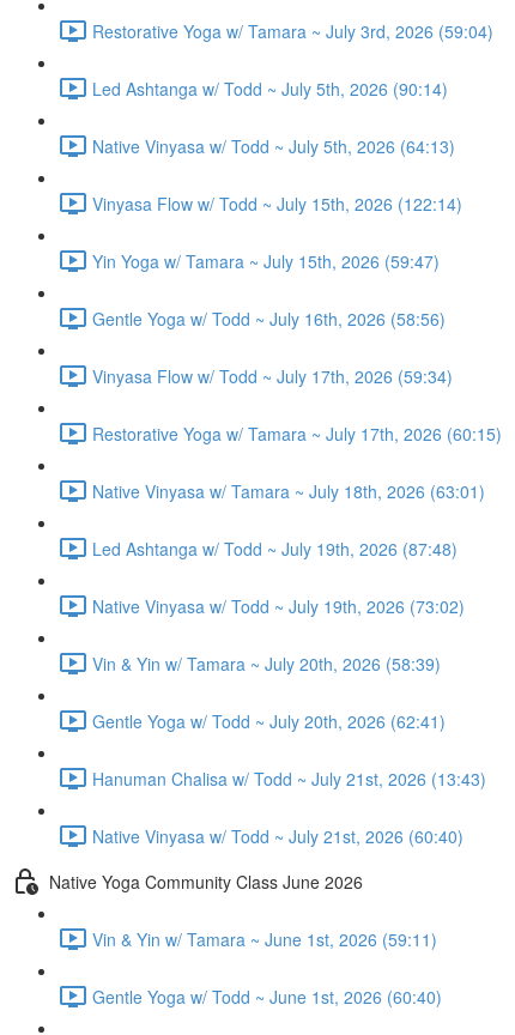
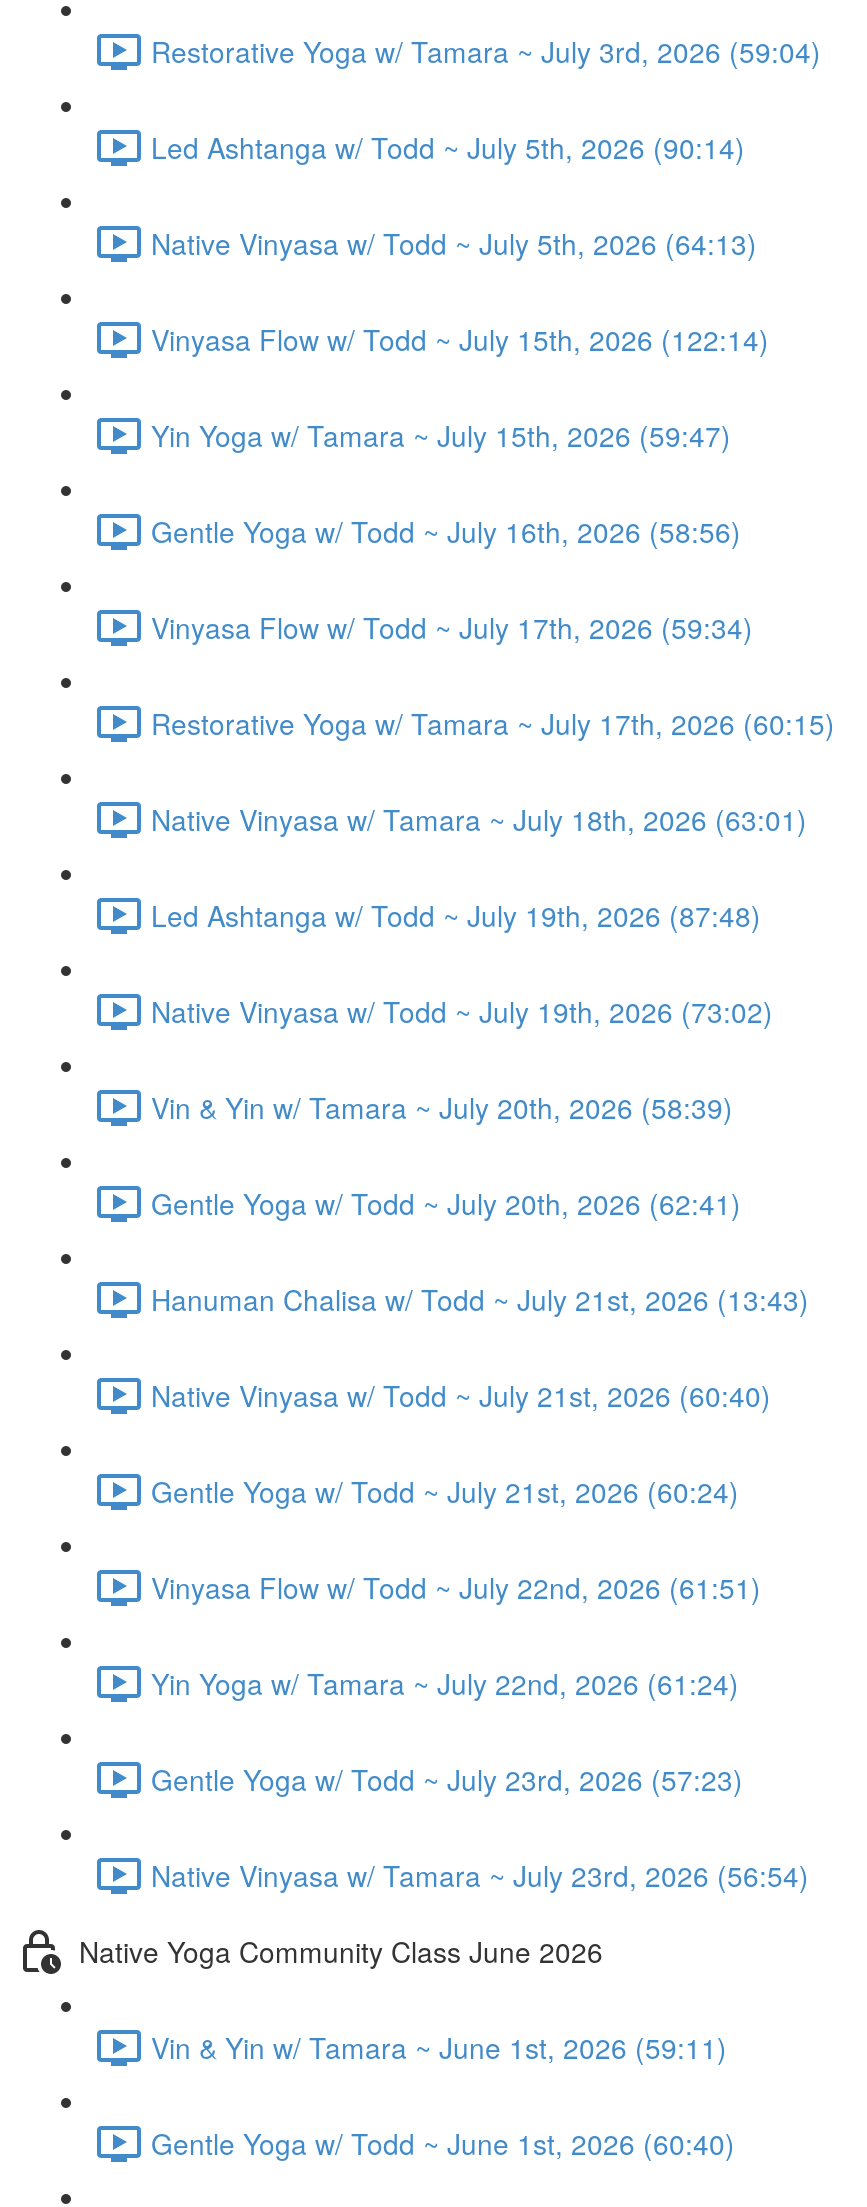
+ Gentle Yoga w/ Todd ~ July 21st, 2026 (60:24)
+ Vinyasa Flow w/ Todd ~ July 22nd, 2026 (61:51)
+ Yin Yoga w/ Tamara ~ July 22nd, 2026 (61:24)
+ Gentle Yoga w/ Todd ~ July 23rd, 2026 (57:23)
+ Native Vinyasa w/ Tamara ~ July 23rd, 2026 (56:54)
